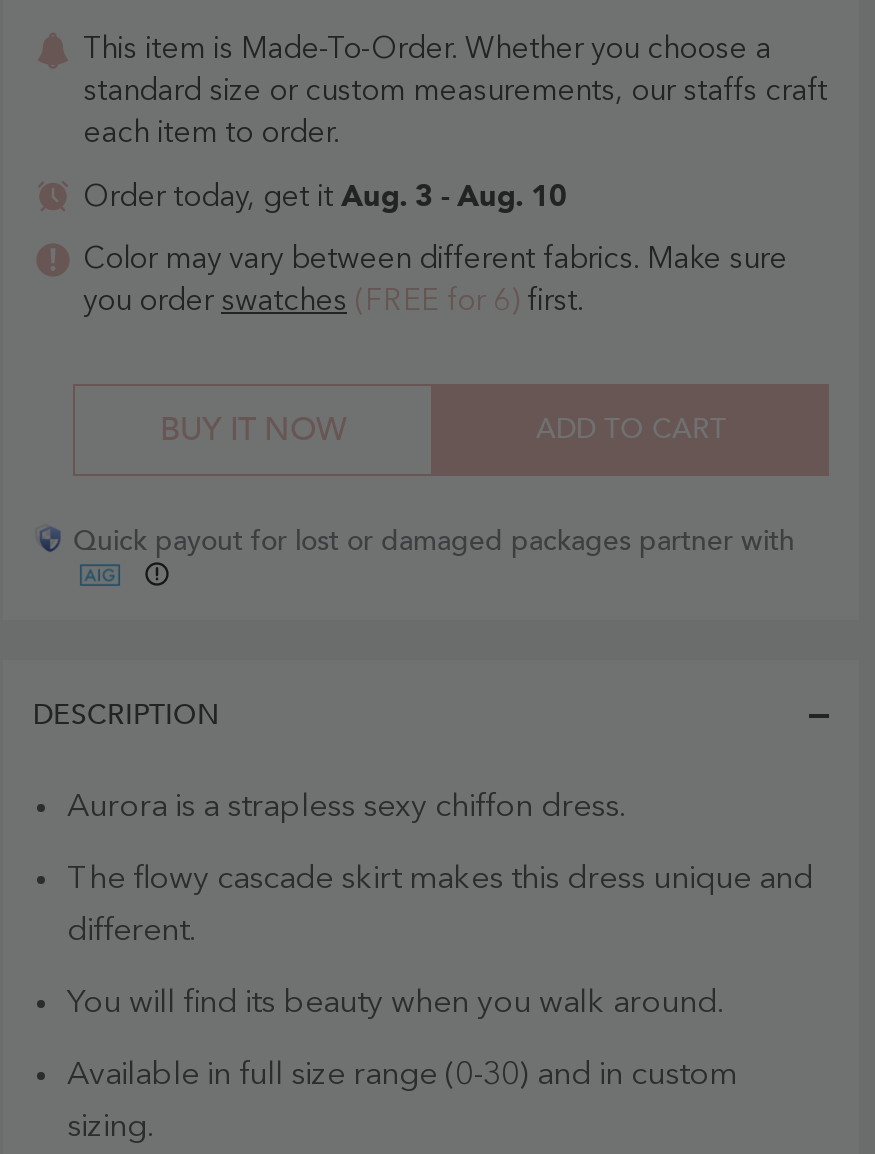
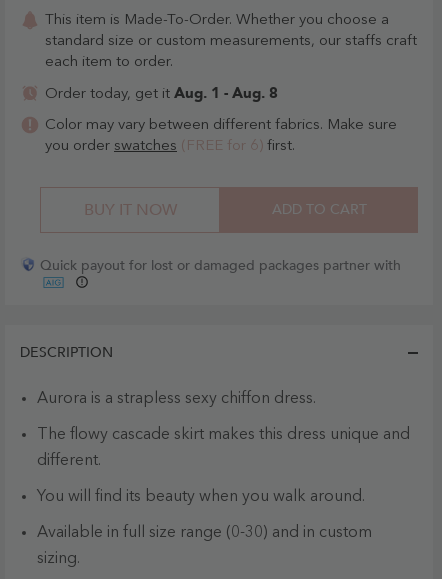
- Order today, get it Aug. 3 - Aug. 10
+ Order today, get it Aug. 1 - Aug. 8
